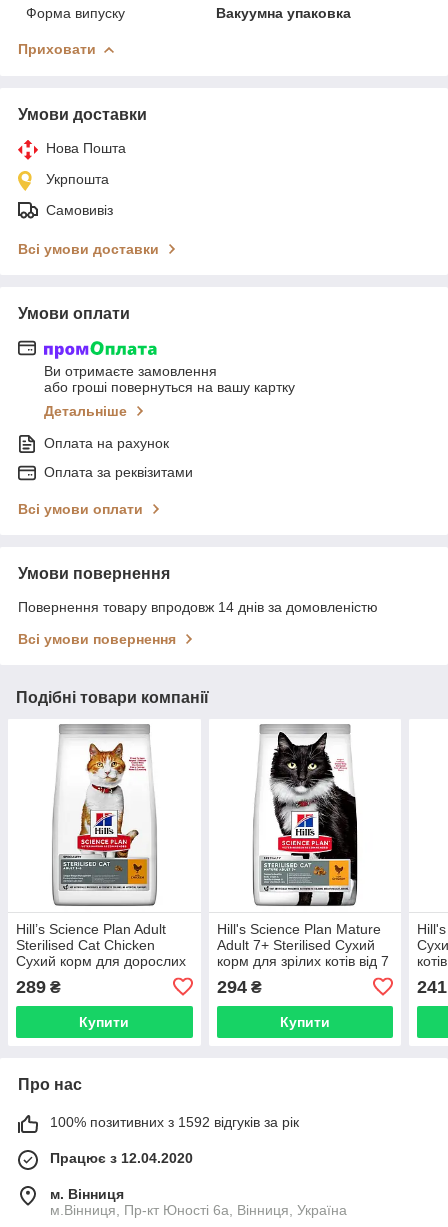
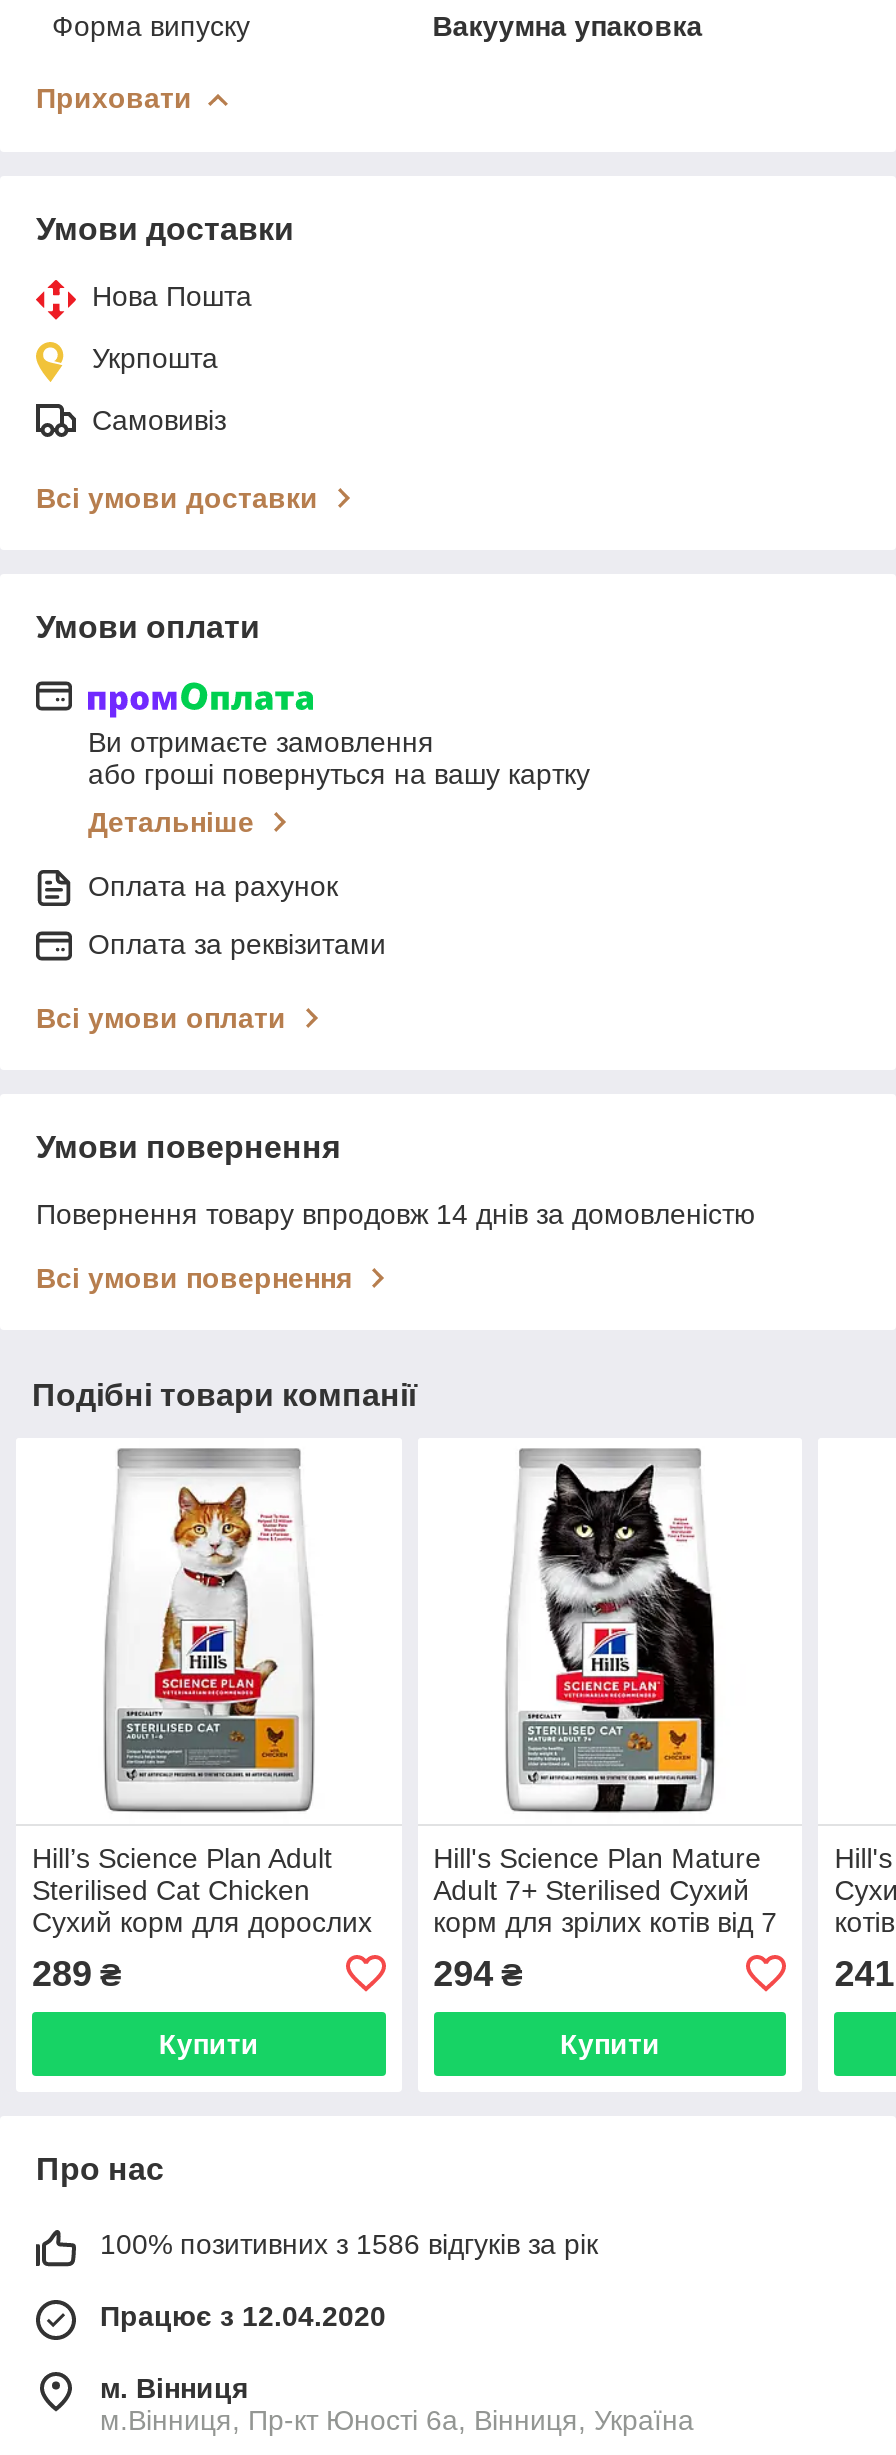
- 100% позитивних з 1592 відгуків за рік
+ 100% позитивних з 1586 відгуків за рік
